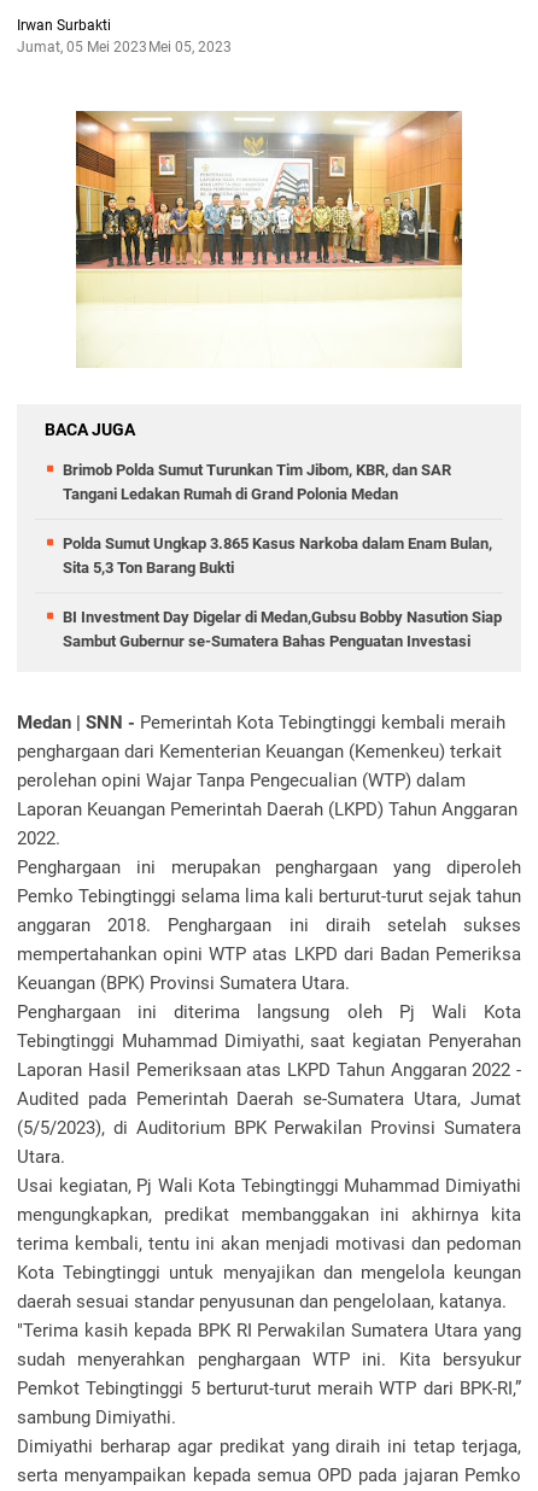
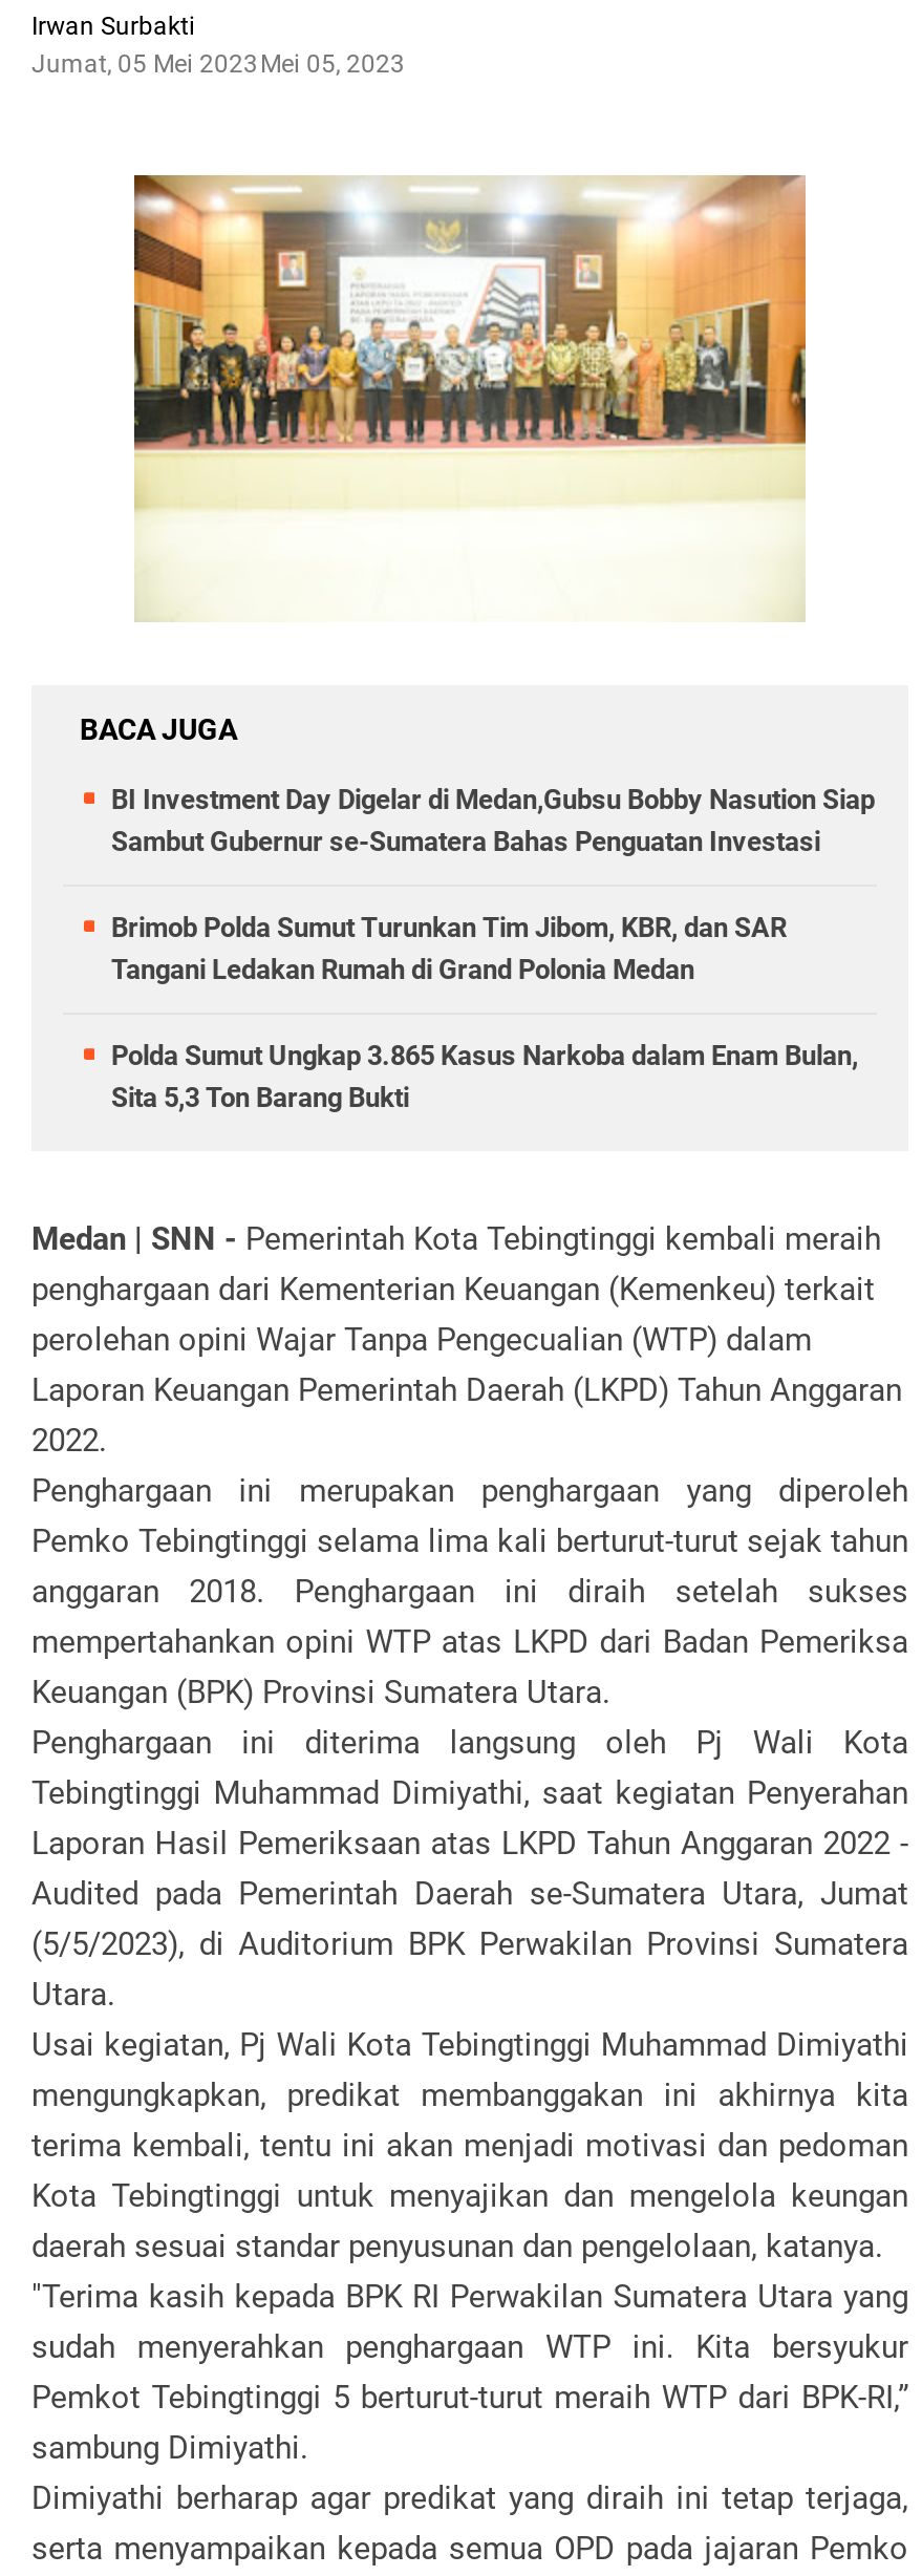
moved down: Brimob Polda Sumut Turunkan Tim Jibom, KBR, dan SAR | Tangani Ledakan Rumah di Grand Polonia Medan | Polda Sumut Ungkap 3.865 Kasus Narkoba dalam Enam Bulan, | Sita 5,3 Ton Barang Bukti

moved up: BI Investment Day Digelar di Medan,Gubsu Bobby Nasution Siap | Sambut Gubernur se-Sumatera Bahas Penguatan Investasi
